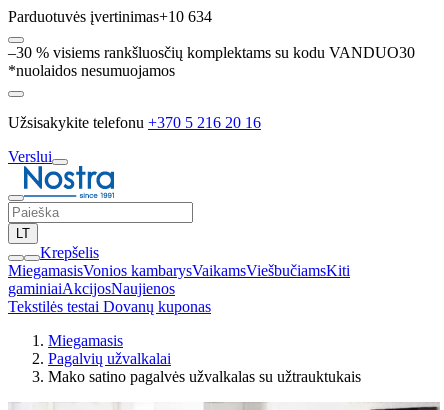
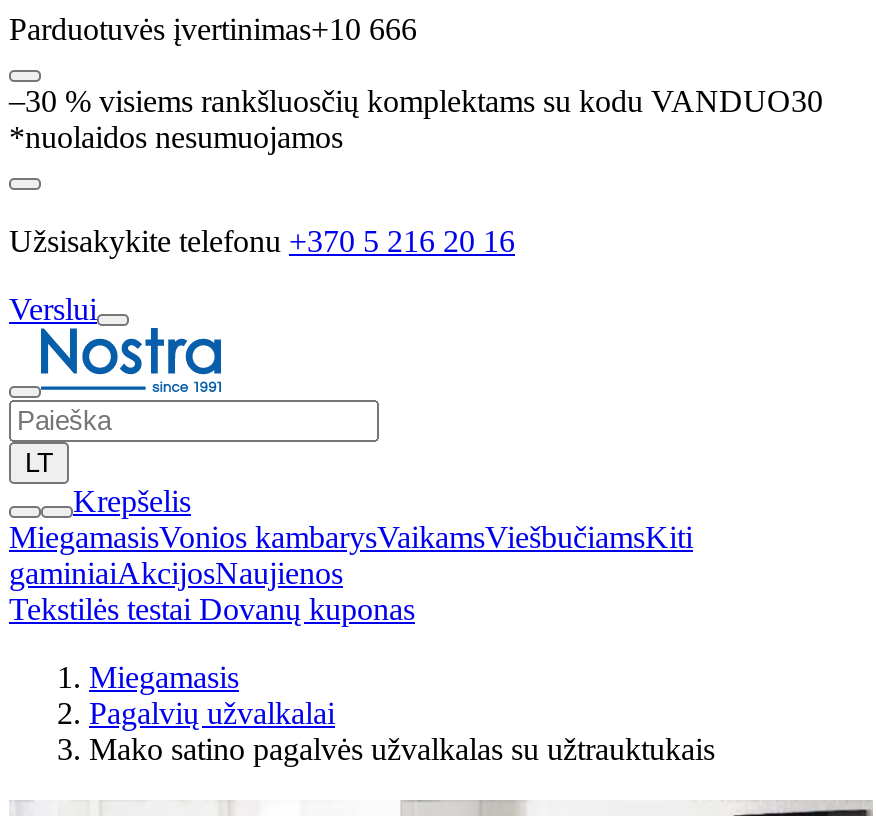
- Parduotuvės įvertinimas+10 634
+ Parduotuvės įvertinimas+10 666
